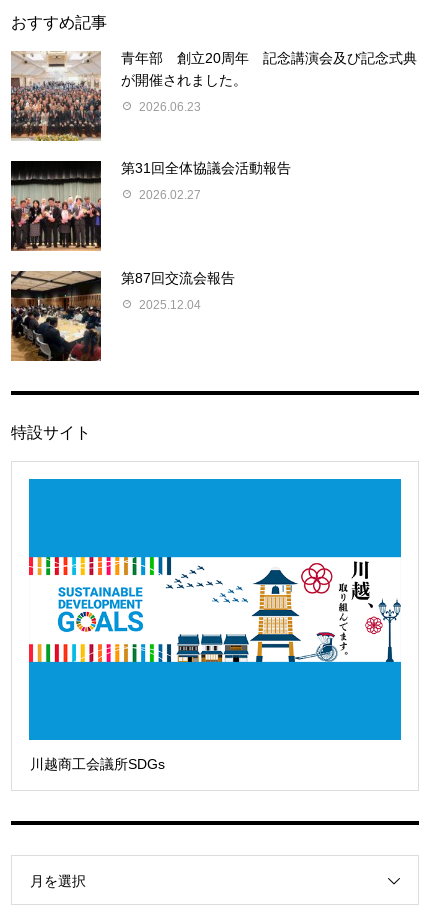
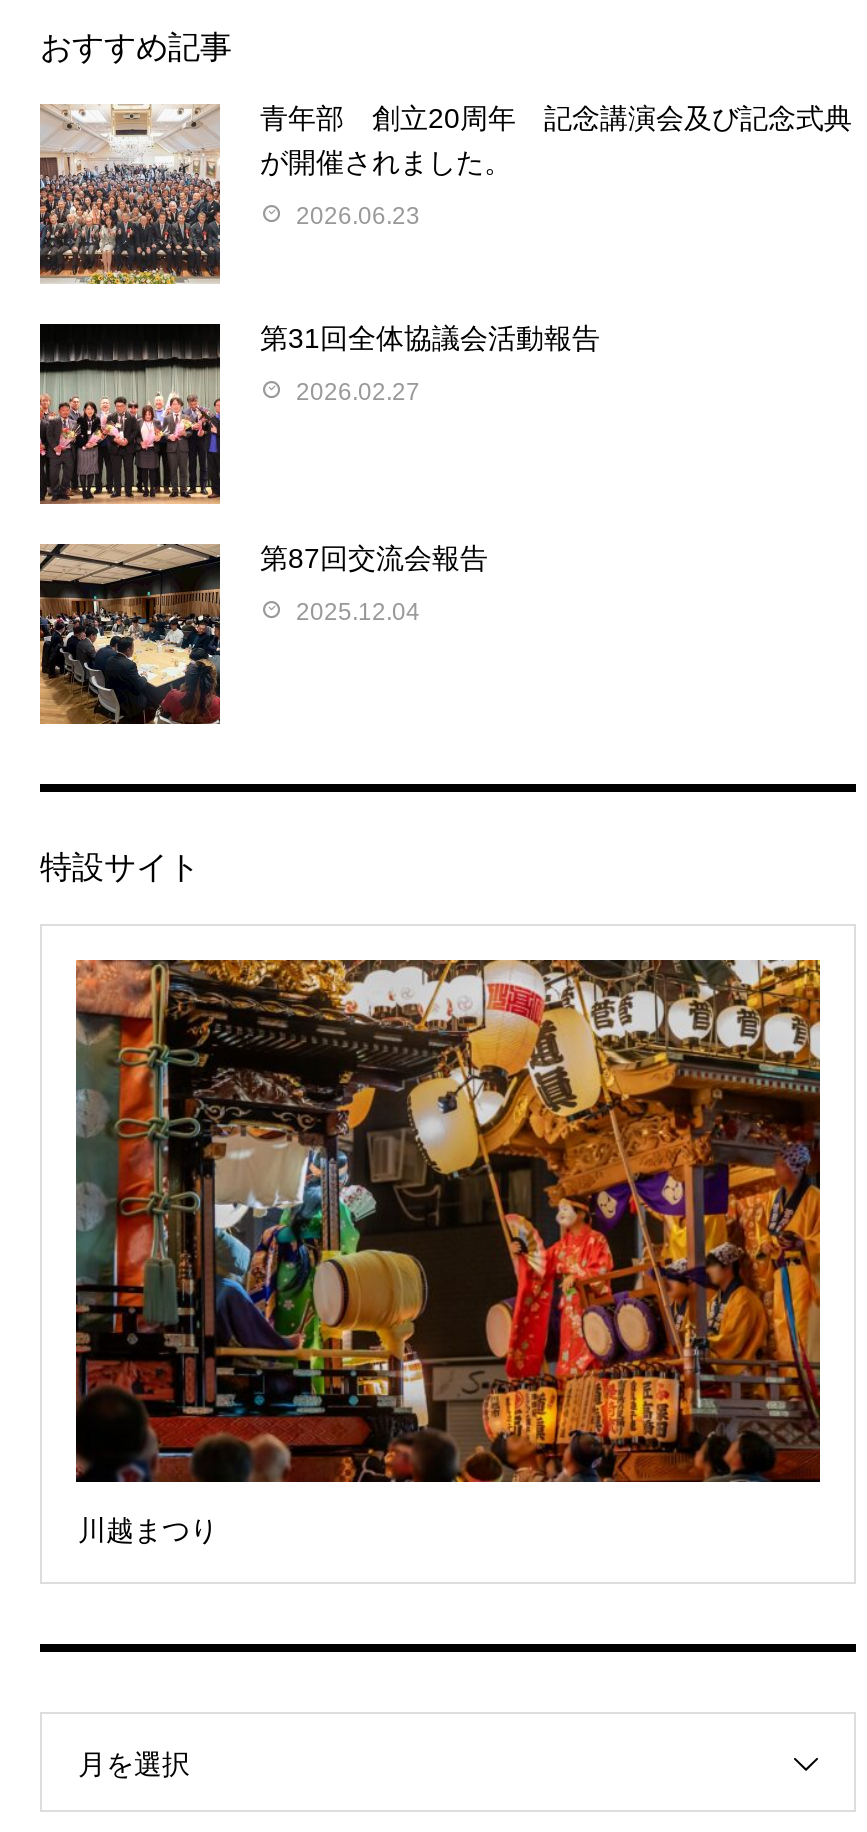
- [image]
- 川越商工会議所SDGs
+ [image]
+ 川越まつり
